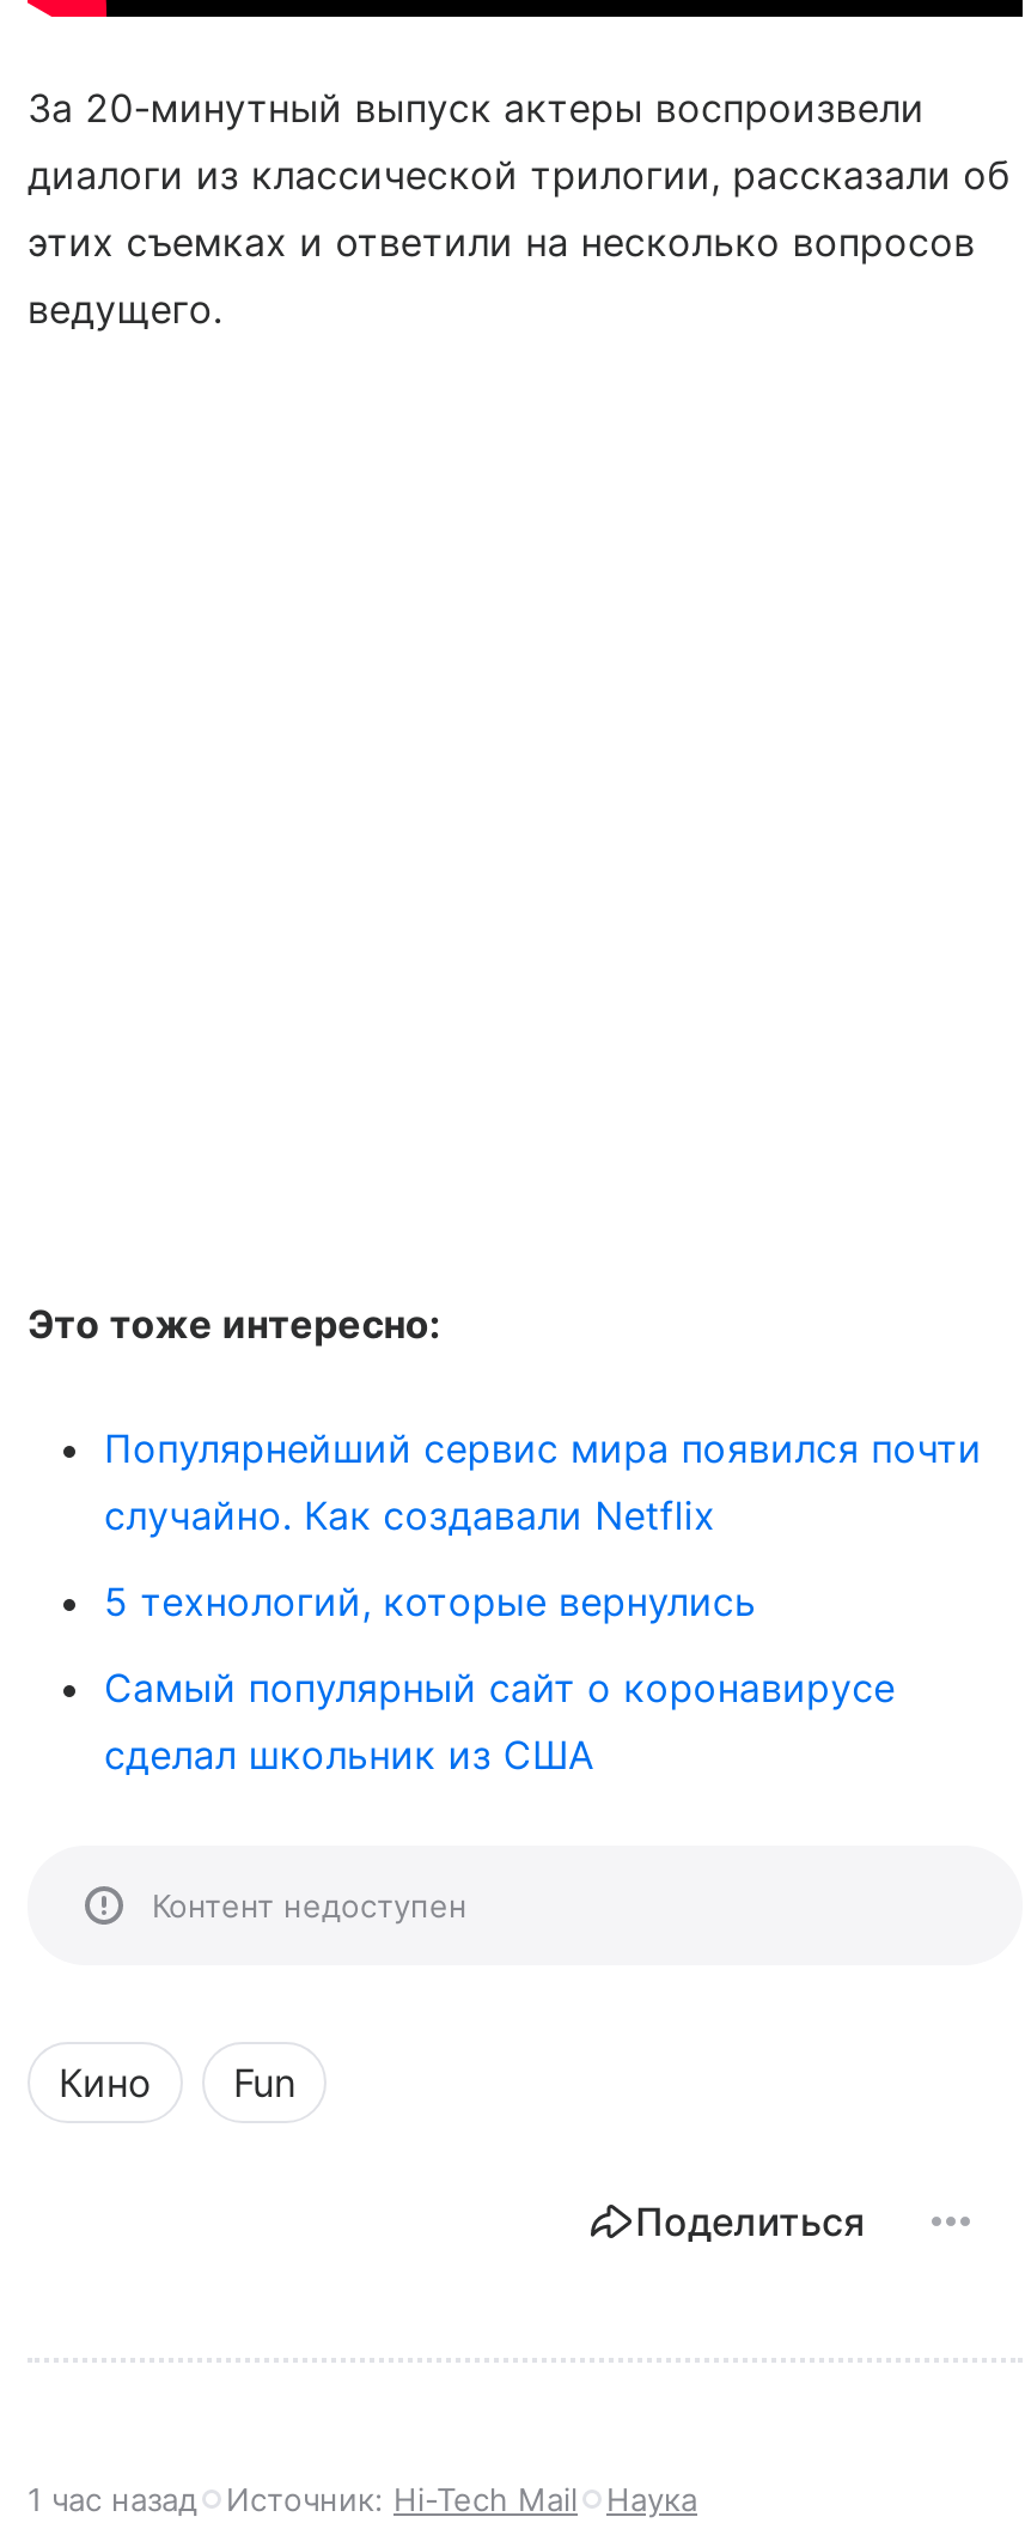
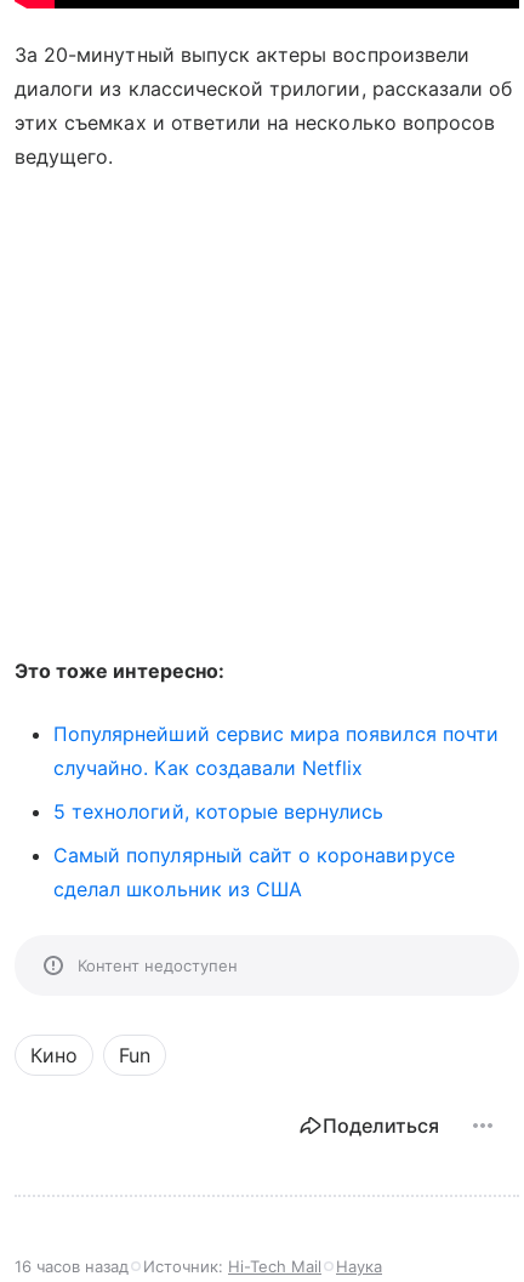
- 1 час назад Источник: Hi-Tech Mail Наука
+ 16 часов назад Источник: Hi-Tech Mail Наука
